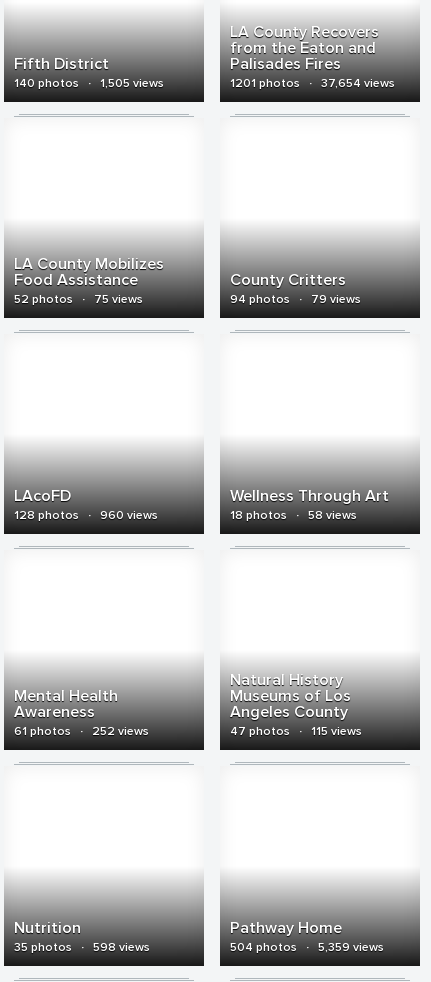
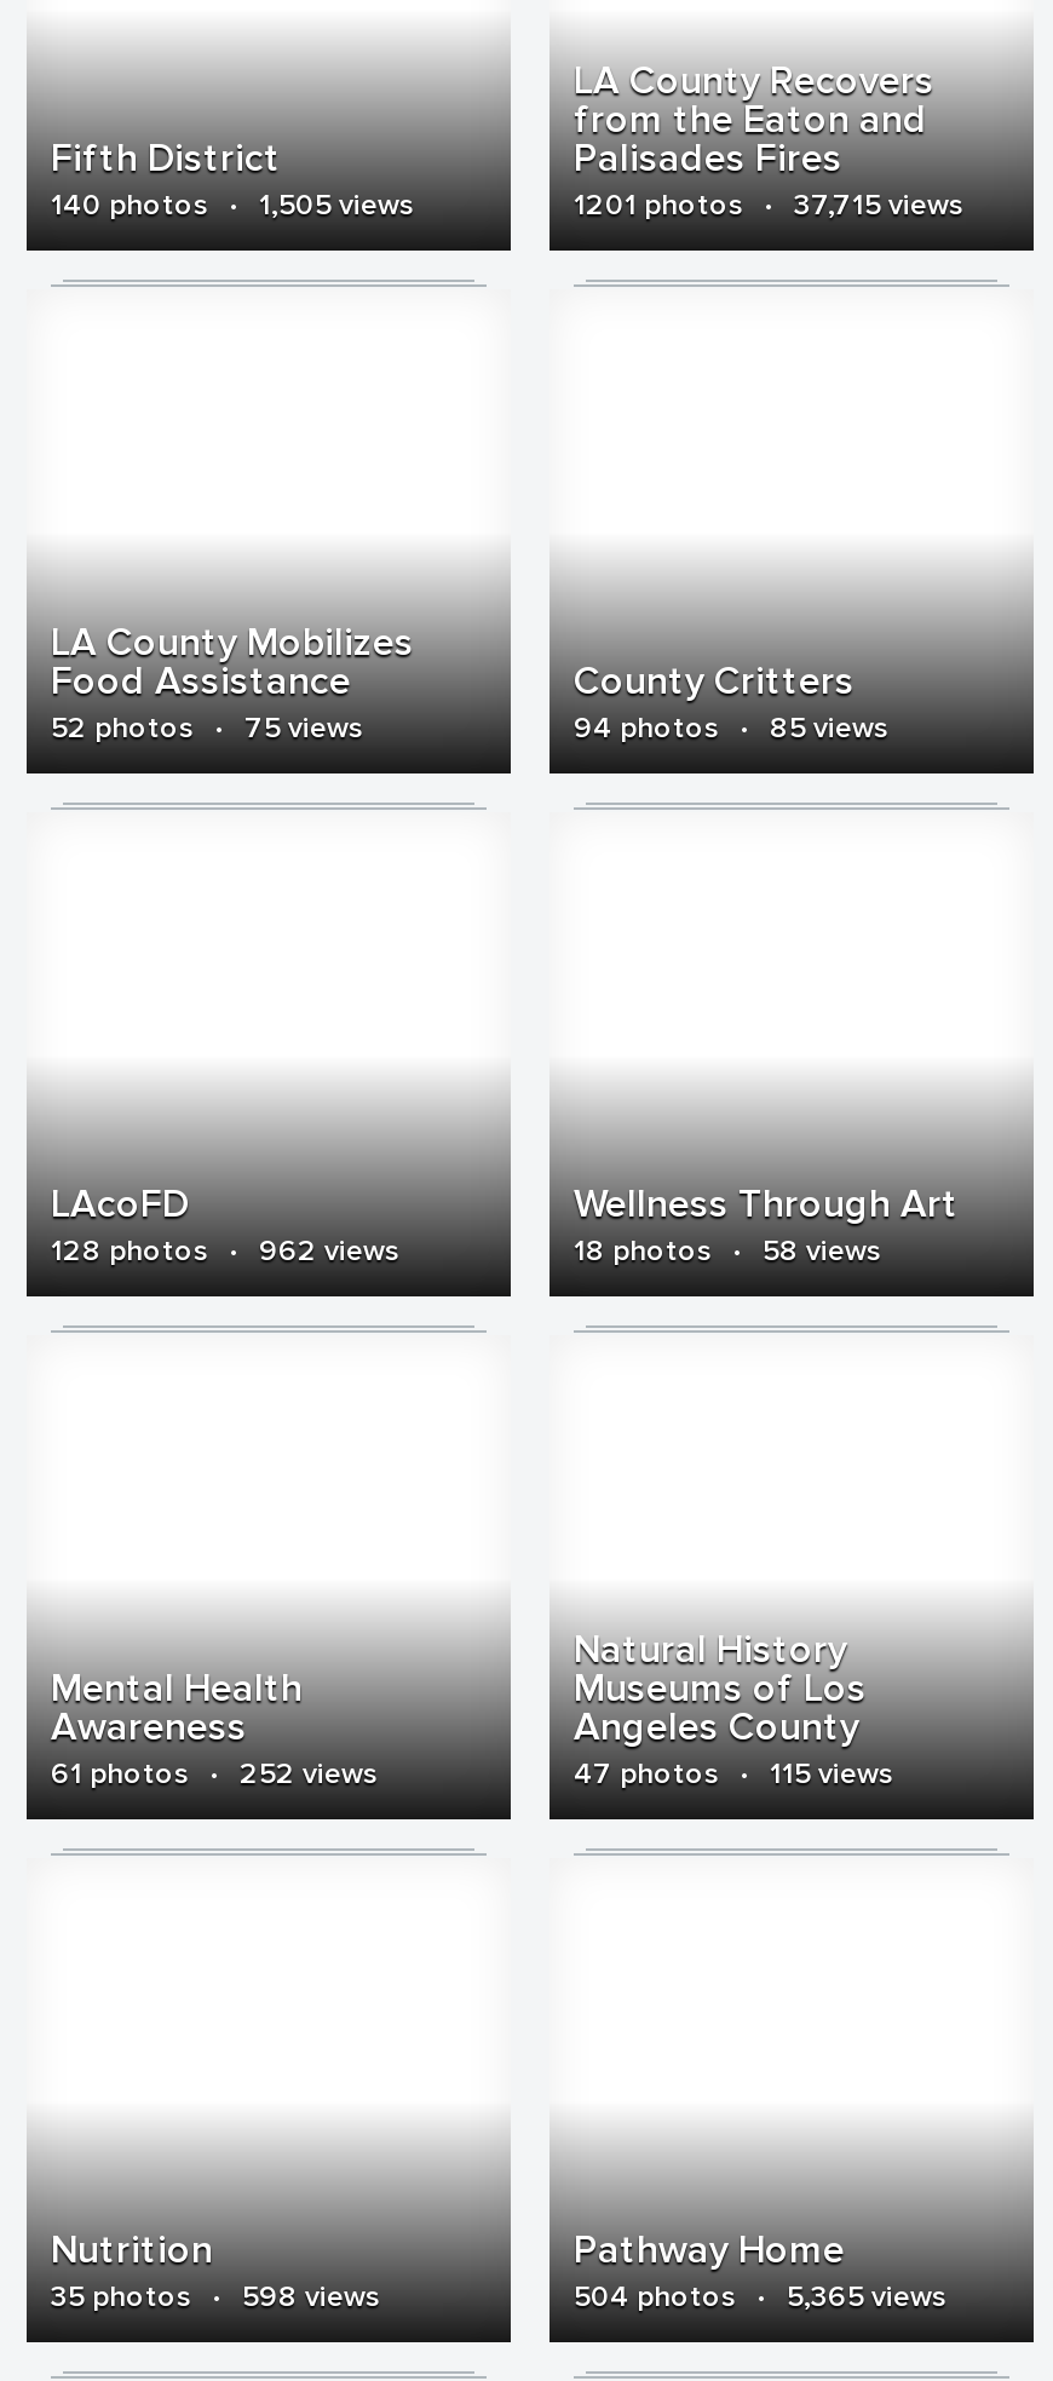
- 1201 photos · 37,654 views
+ 1201 photos · 37,715 views

- 94 photos · 79 views
+ 94 photos · 85 views

- 128 photos · 960 views
+ 128 photos · 962 views

- 504 photos · 5,359 views
+ 504 photos · 5,365 views
